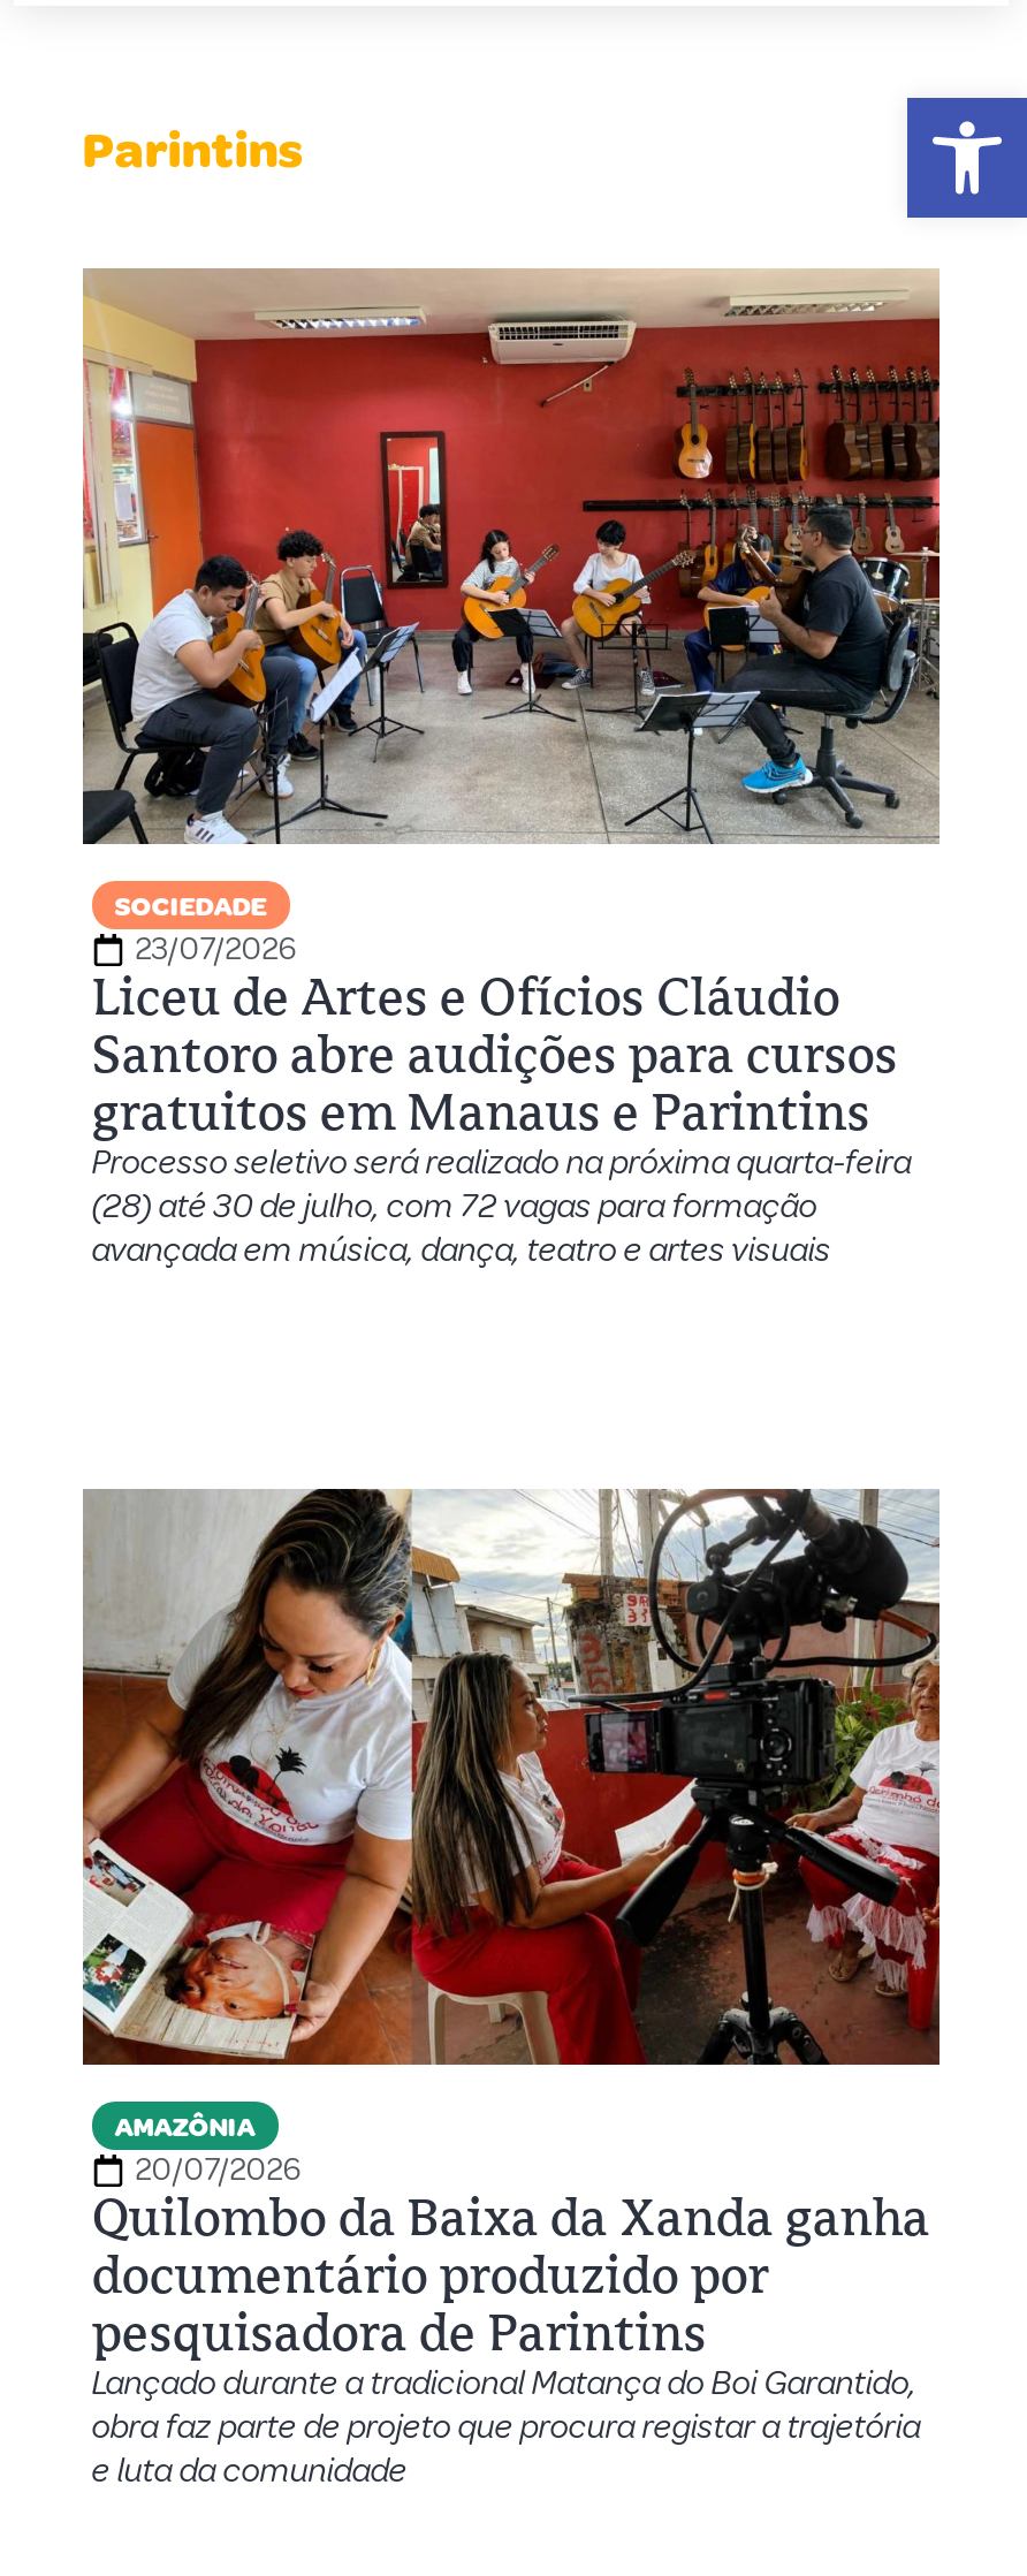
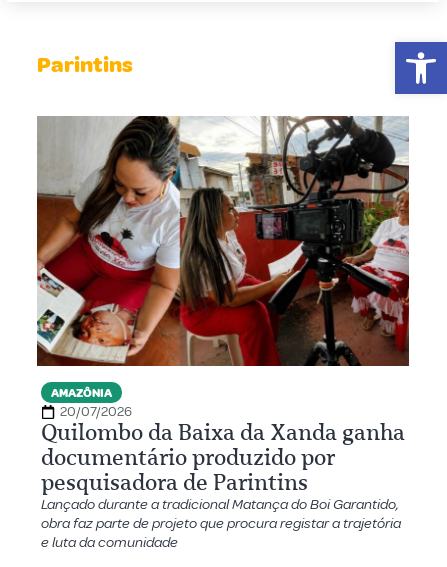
- [image]
- SOCIEDADE
- 23/07/2026
- Liceu de Artes e Ofícios Cláudio
- Santoro abre audições para cursos
- gratuitos em Manaus e Parintins
- Processo seletivo será realizado na próxima quarta-feira
- (28) até 30 de julho, com 72 vagas para formação
- avançada em música, dança, teatro e artes visuais
